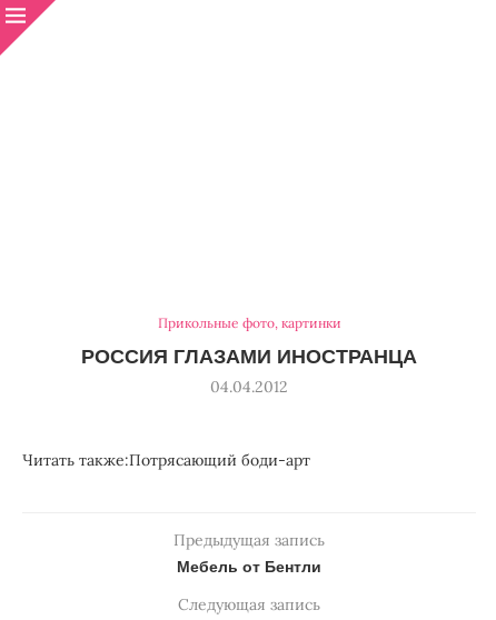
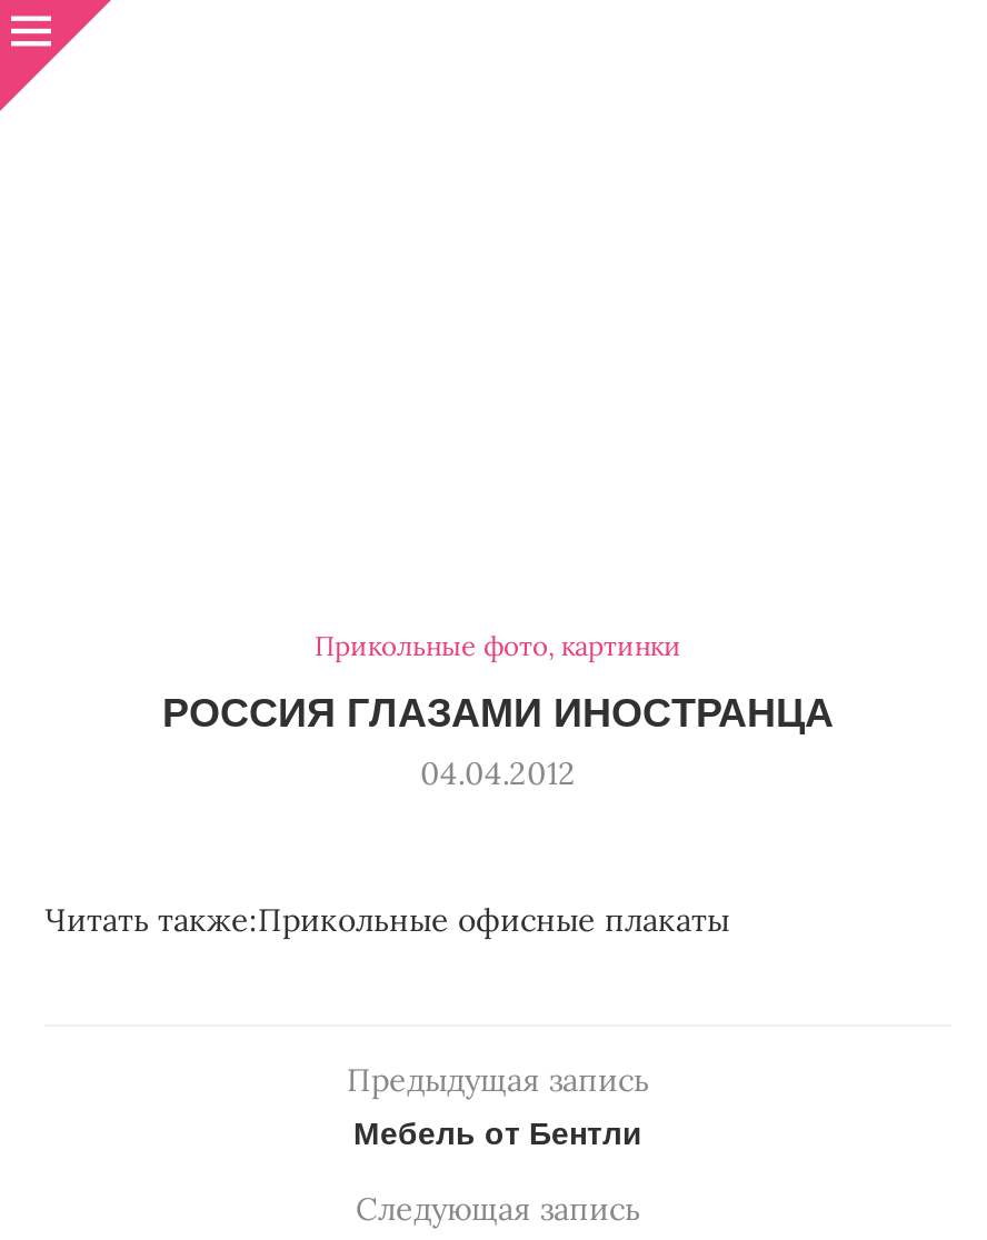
- Читать также:Потрясающий боди-арт
+ Читать также:Прикольные офисные плакаты
